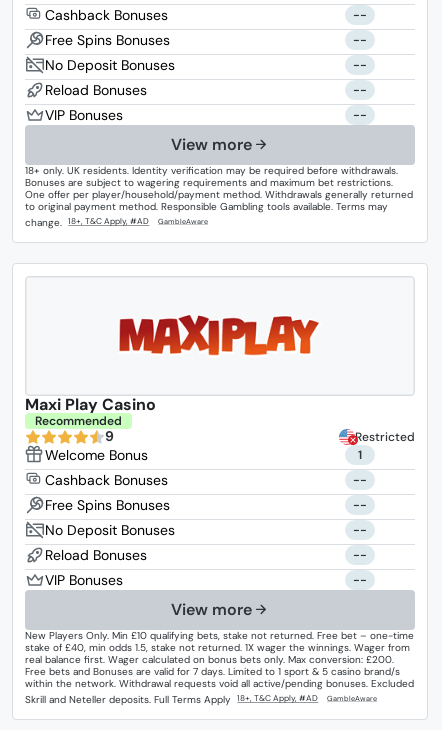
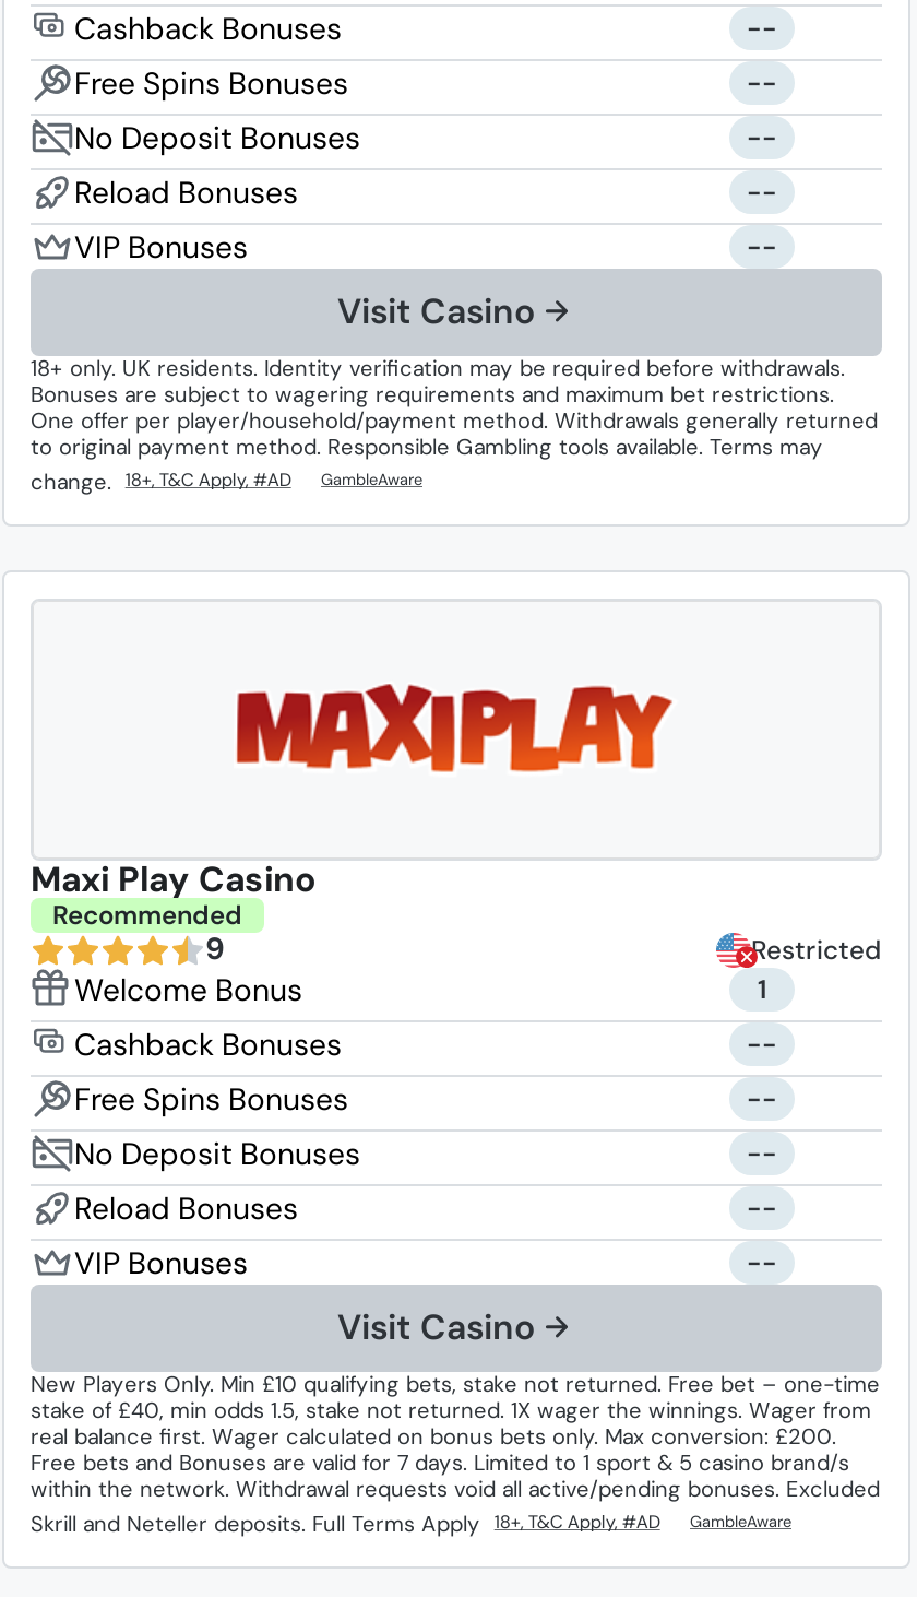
- View more
+ Visit Casino

- View more
+ Visit Casino
